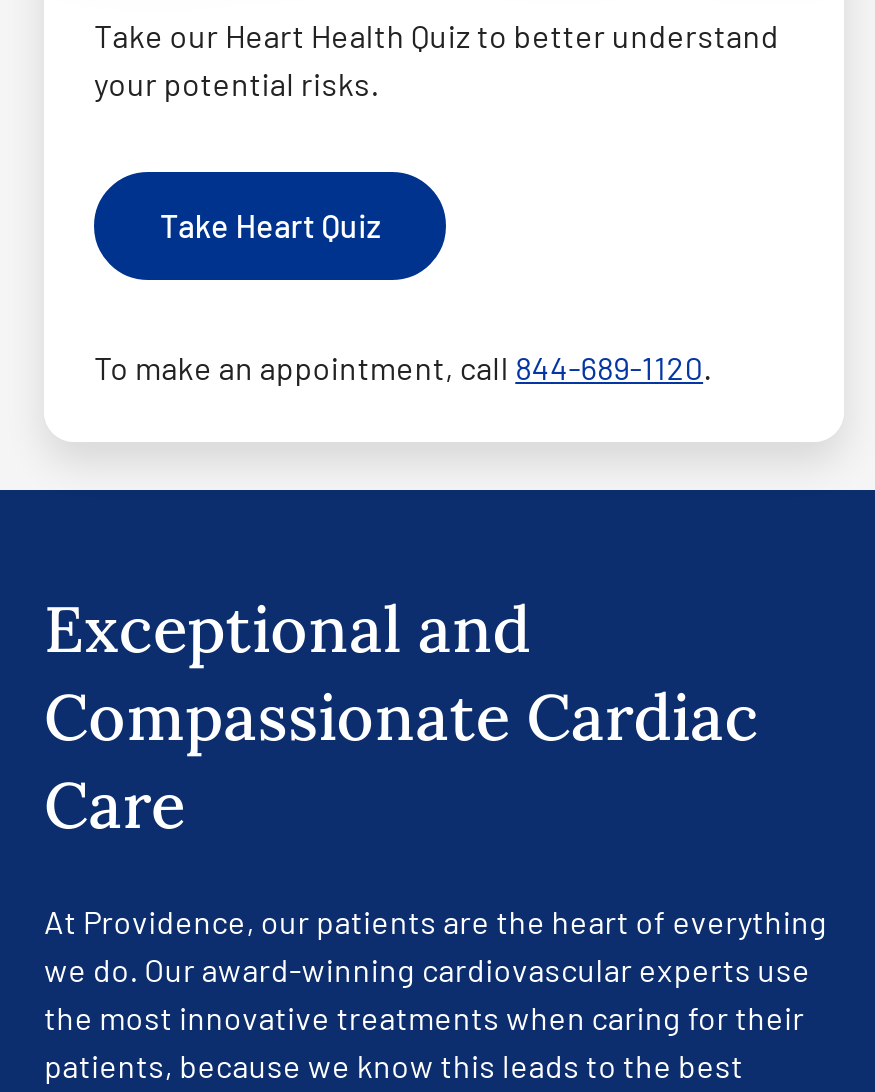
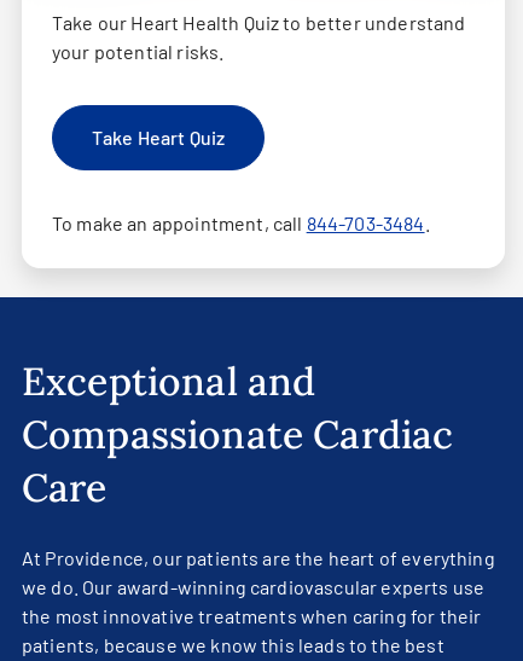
- To make an appointment, call 844-689-1120.
+ To make an appointment, call 844-703-3484.
